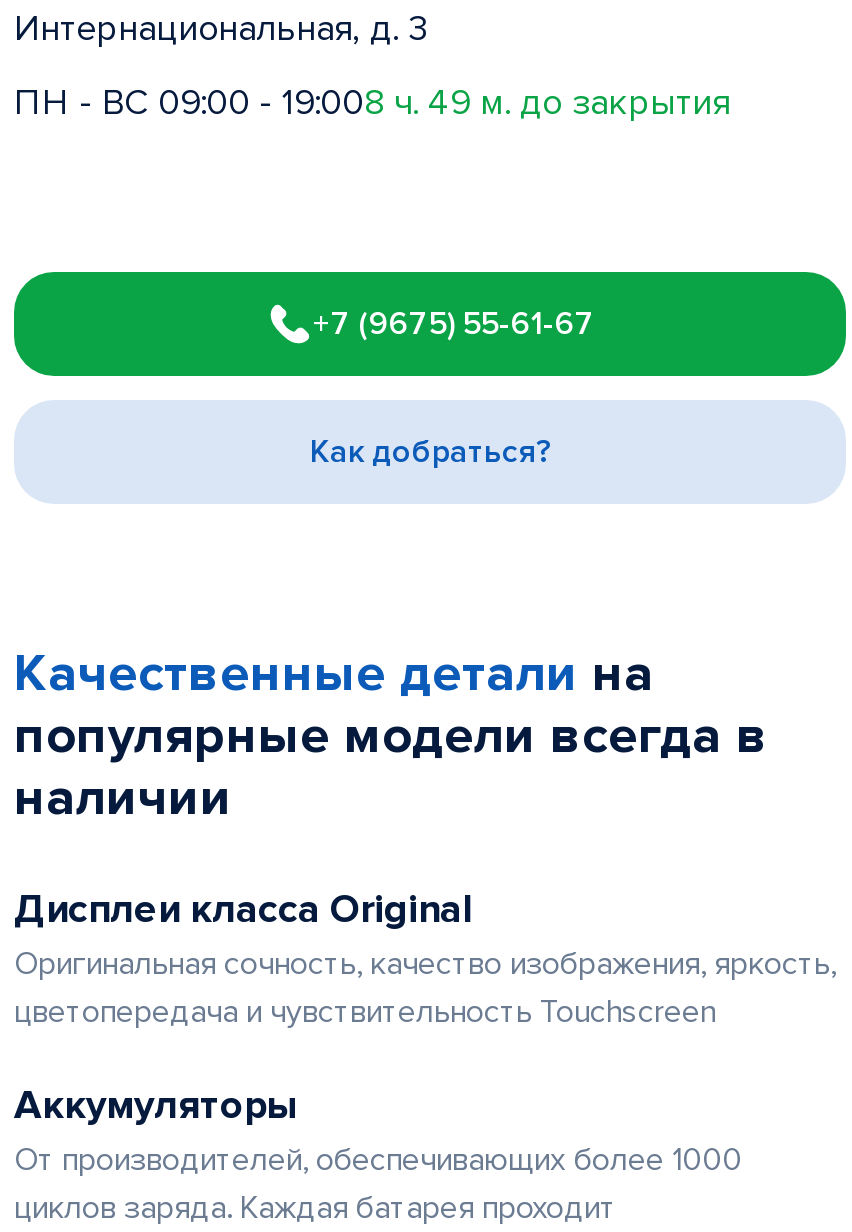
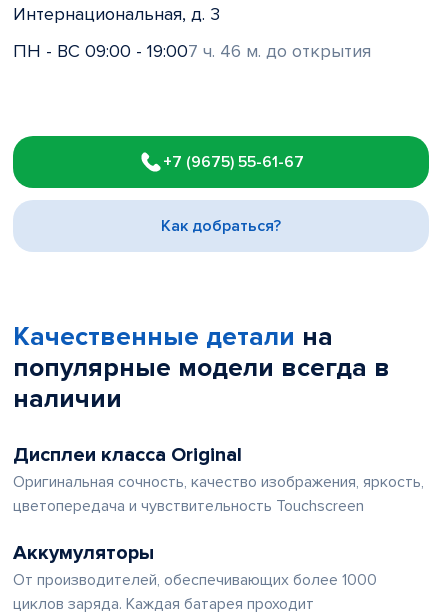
- ПН - ВС 09:00 - 19:008 ч. 49 м. до закрытия
+ ПН - ВС 09:00 - 19:007 ч. 46 м. до открытия
